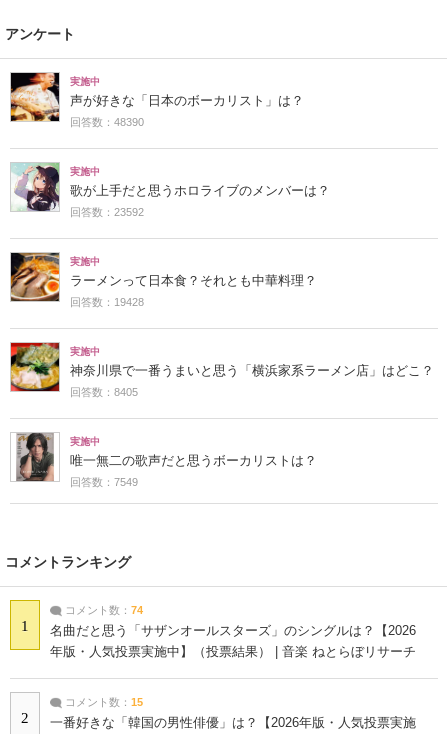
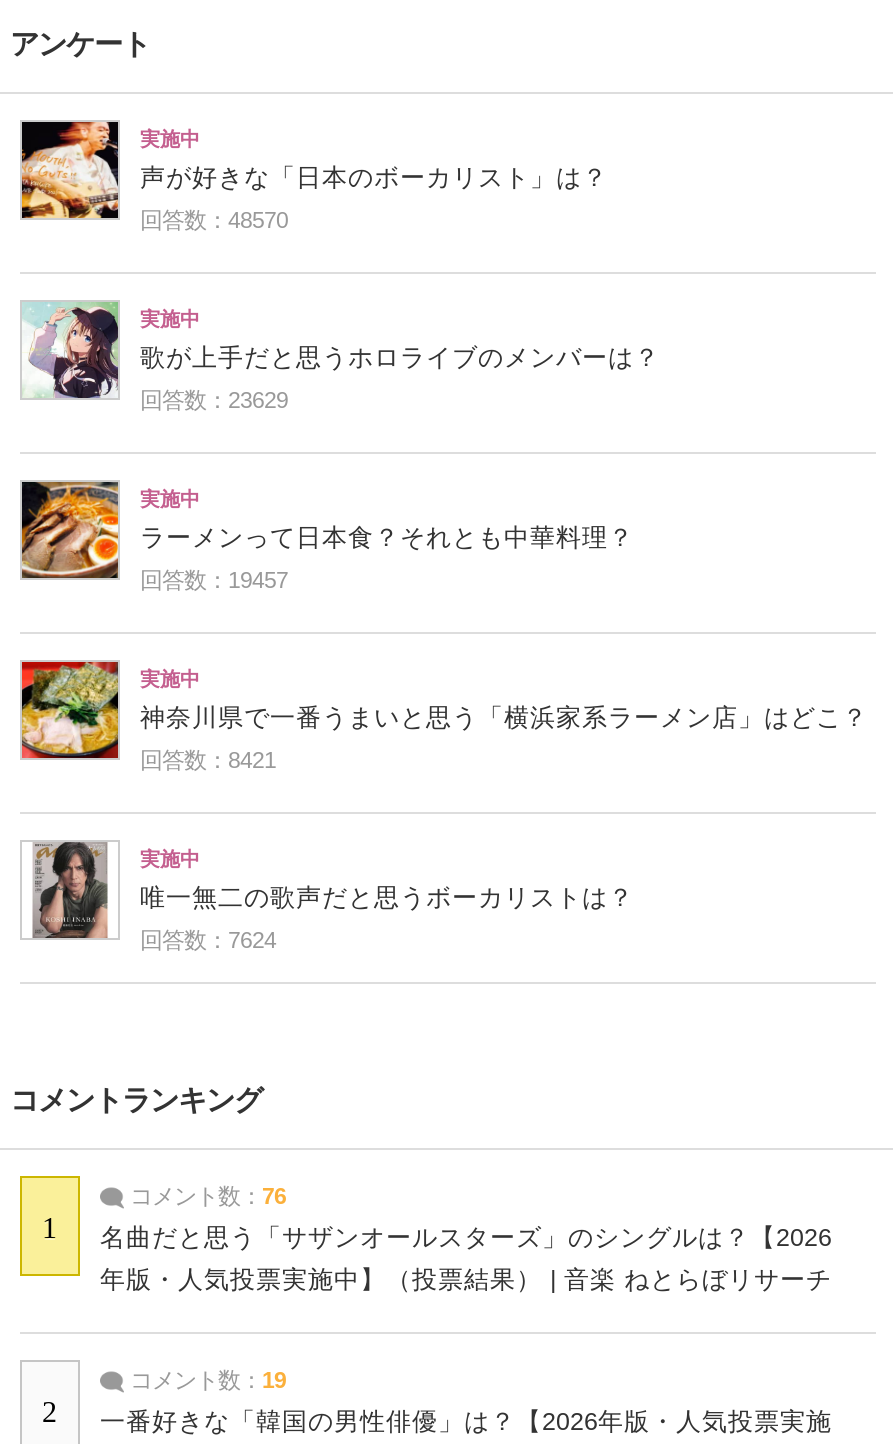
- 回答数：48390
+ 回答数：48570

- 回答数：23592
+ 回答数：23629

- 回答数：19428
+ 回答数：19457

- 回答数：8405
+ 回答数：8421

- 回答数：7549
+ 回答数：7624

- コメント数：74
+ コメント数：76

- コメント数：15
+ コメント数：19
